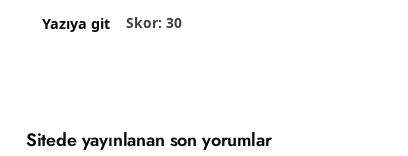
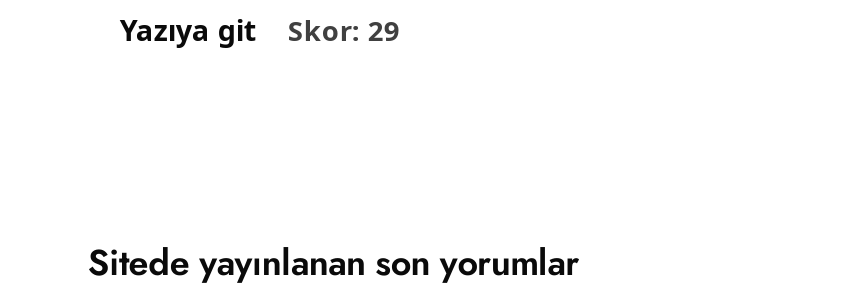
- Yazıya git Skor: 30
+ Yazıya git Skor: 29
